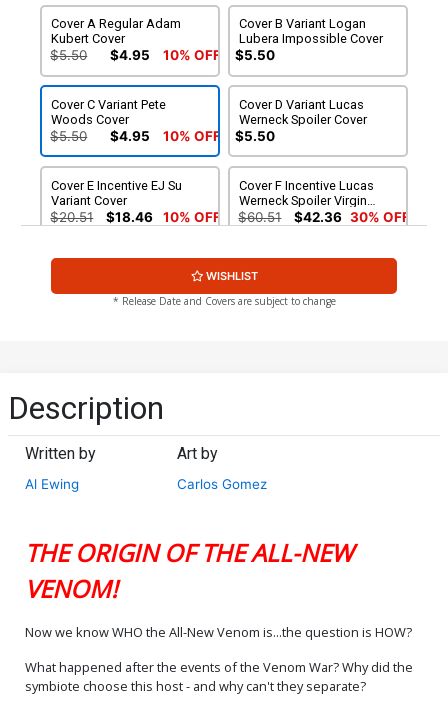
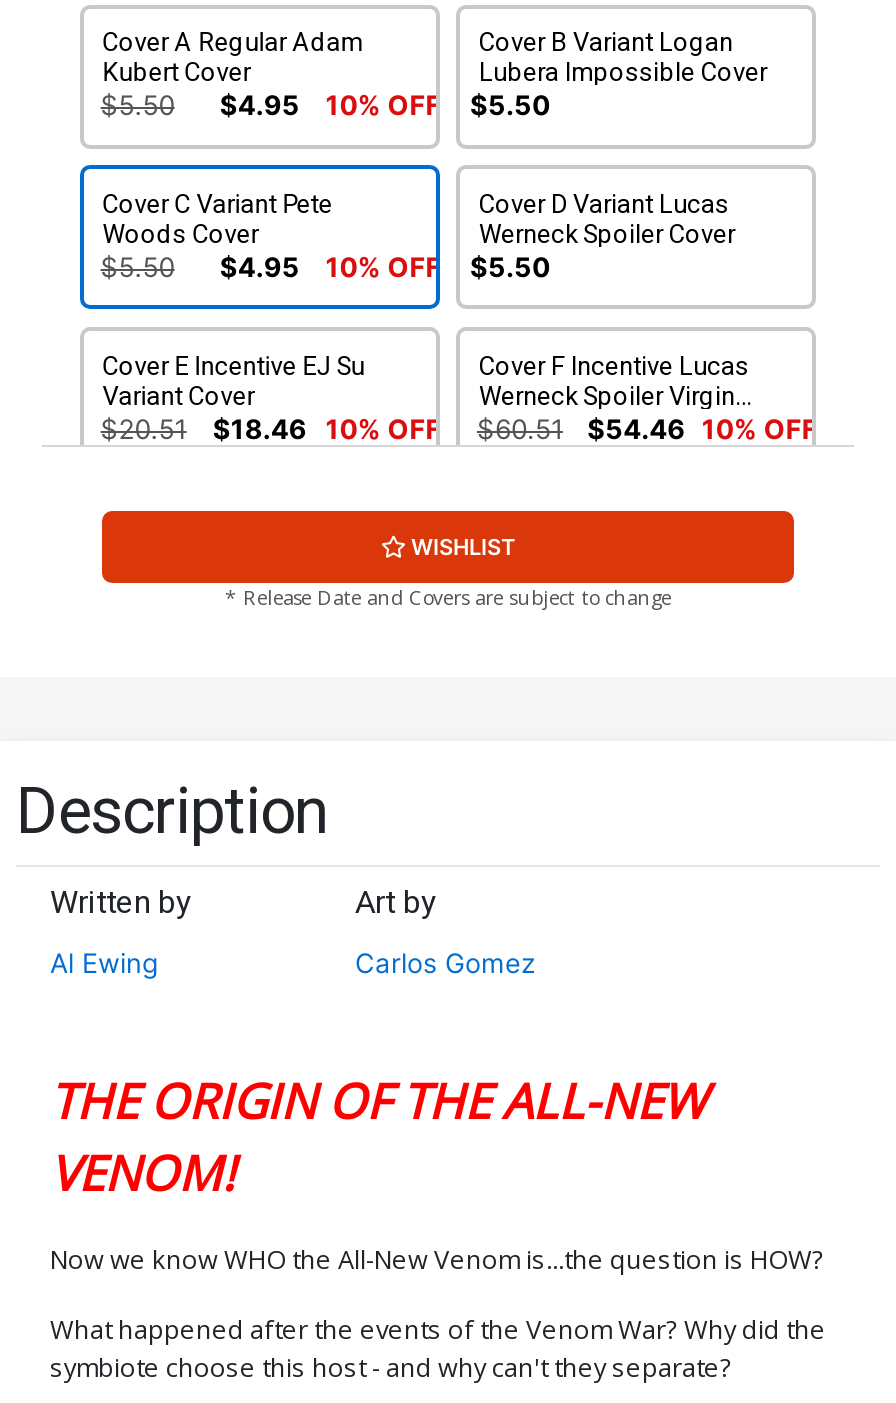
- $42.36 30% OFF
+ $54.46 10% OFF
